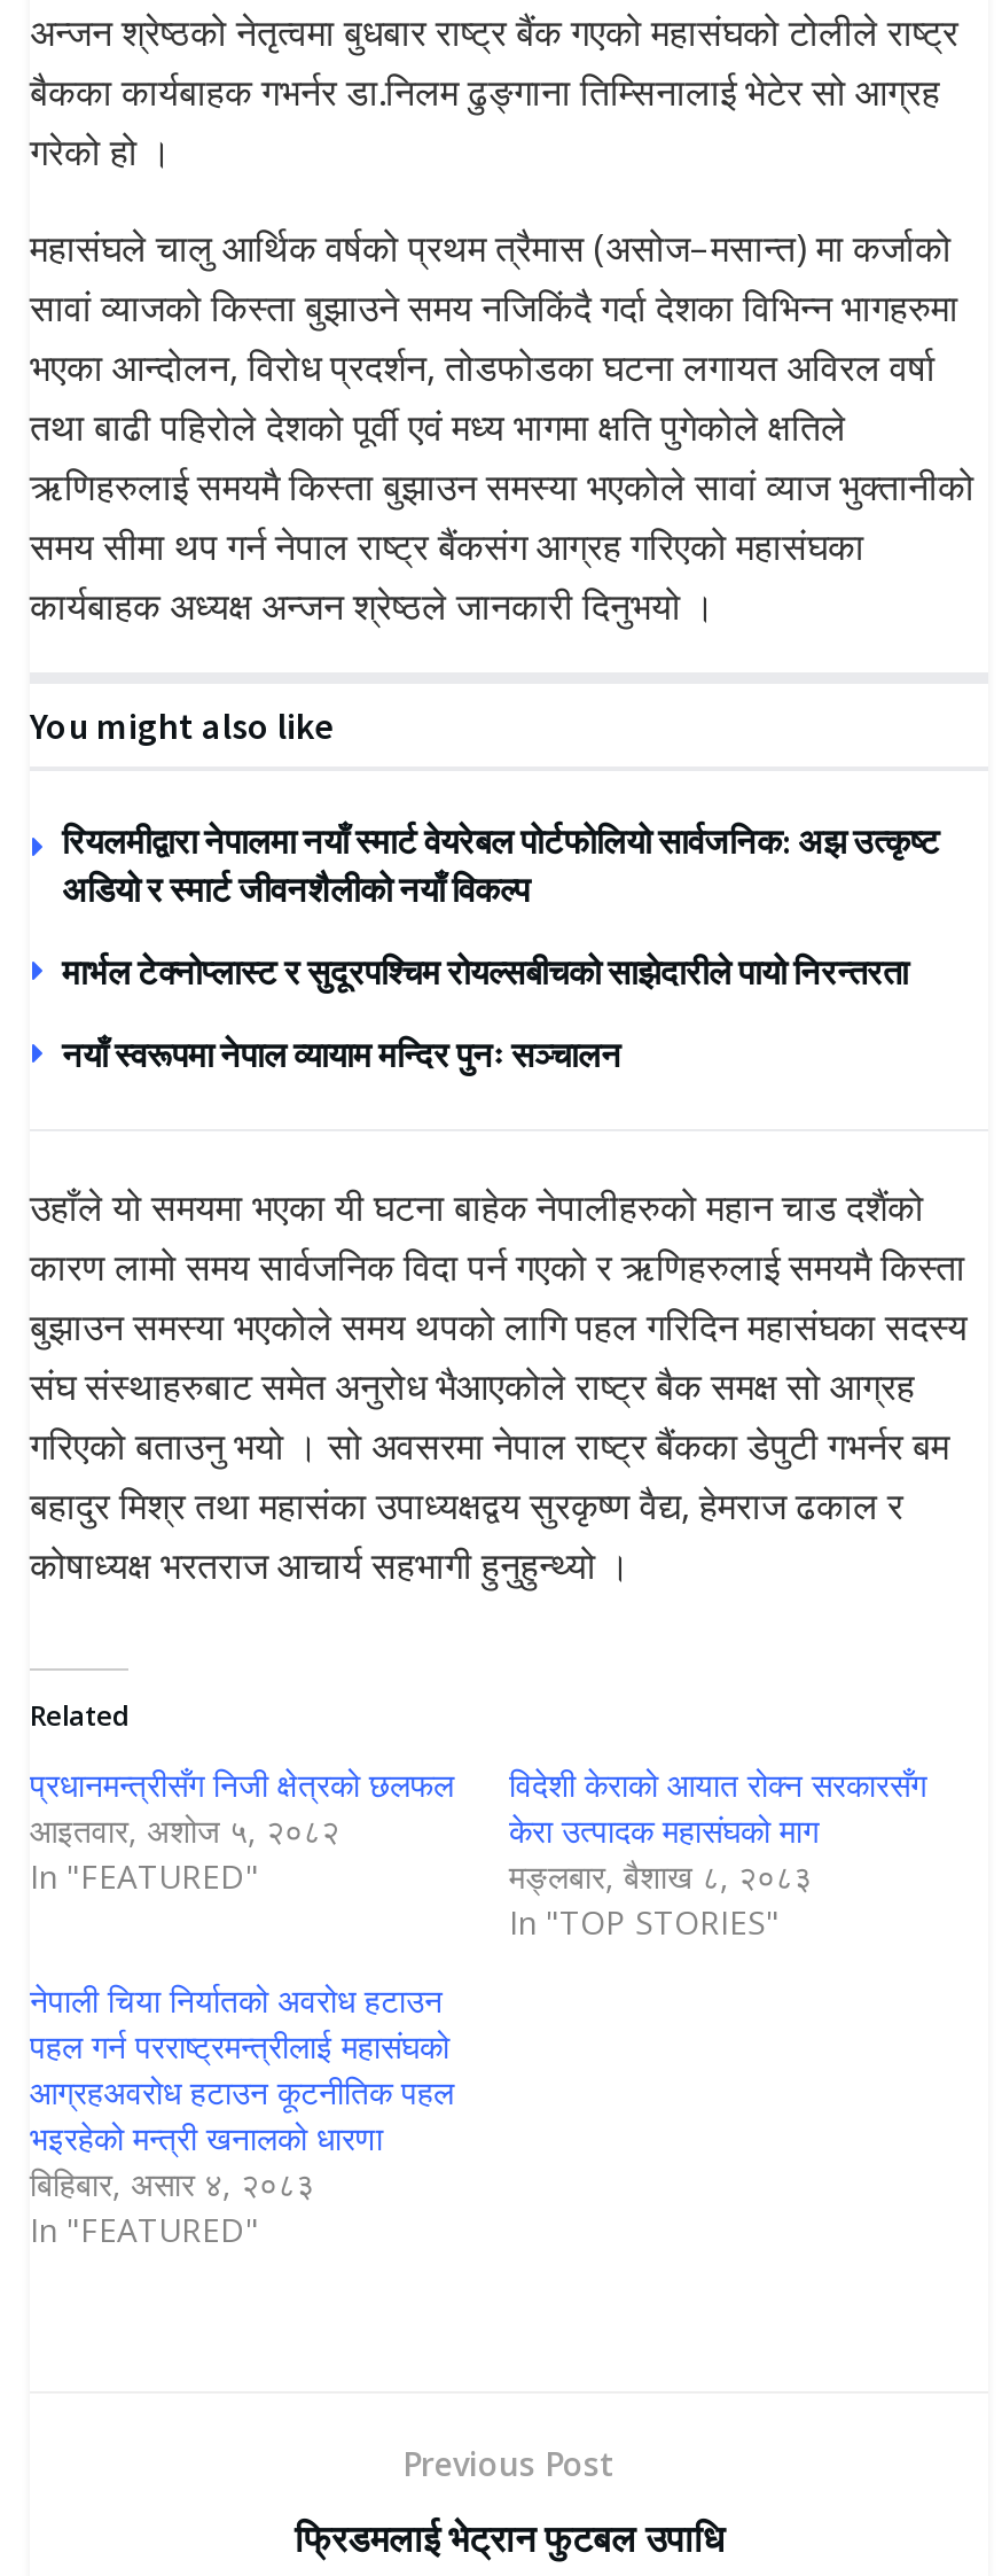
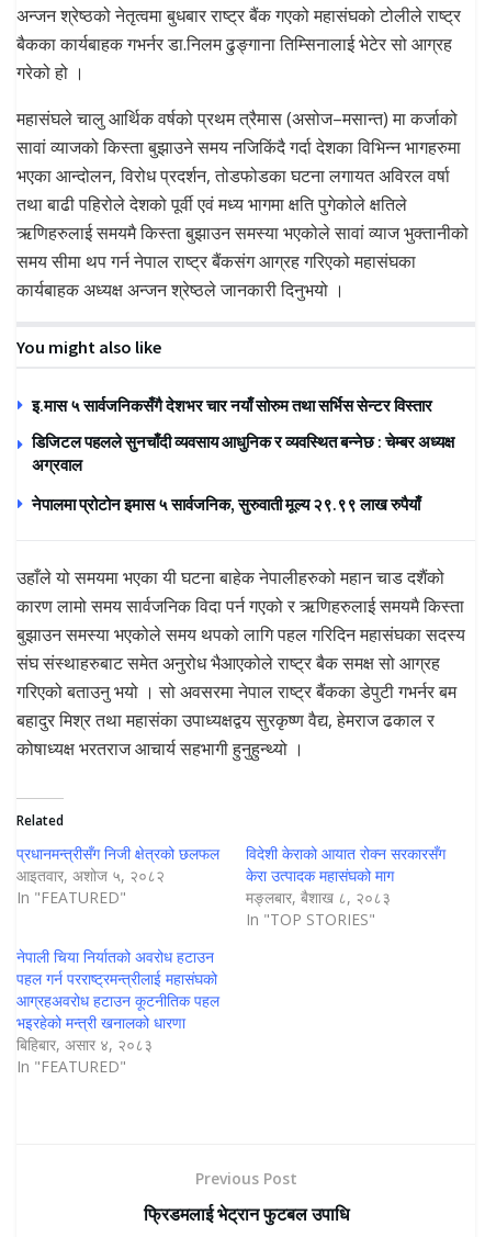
- रियलमीद्वारा नेपालमा नयाँ स्मार्ट वेयरेबल पोर्टफोलियो सार्वजनिक: अझ उत्कृष्ट
- अडियो र स्मार्ट जीवनशैलीको नयाँ विकल्प
+ इ.मास ५ सार्वजनिकसँगै देशभर चार नयाँ सोरुम तथा सर्भिस सेन्टर विस्तार

- मार्भल टेक्नोप्लास्ट र सुदूरपश्चिम रोयल्सबीचको साझेदारीले पायो निरन्तरता
+ डिजिटल पहलले सुनचाँदी व्यवसाय आधुनिक र व्यवस्थित बन्नेछ : चेम्बर अध्यक्ष
+ अग्रवाल

- नयाँ स्वरूपमा नेपाल व्यायाम मन्दिर पुनः सञ्चालन
+ नेपालमा प्रोटोन इमास ५ सार्वजनिक, सुरुवाती मूल्य २९.९९ लाख रुपैयाँ
